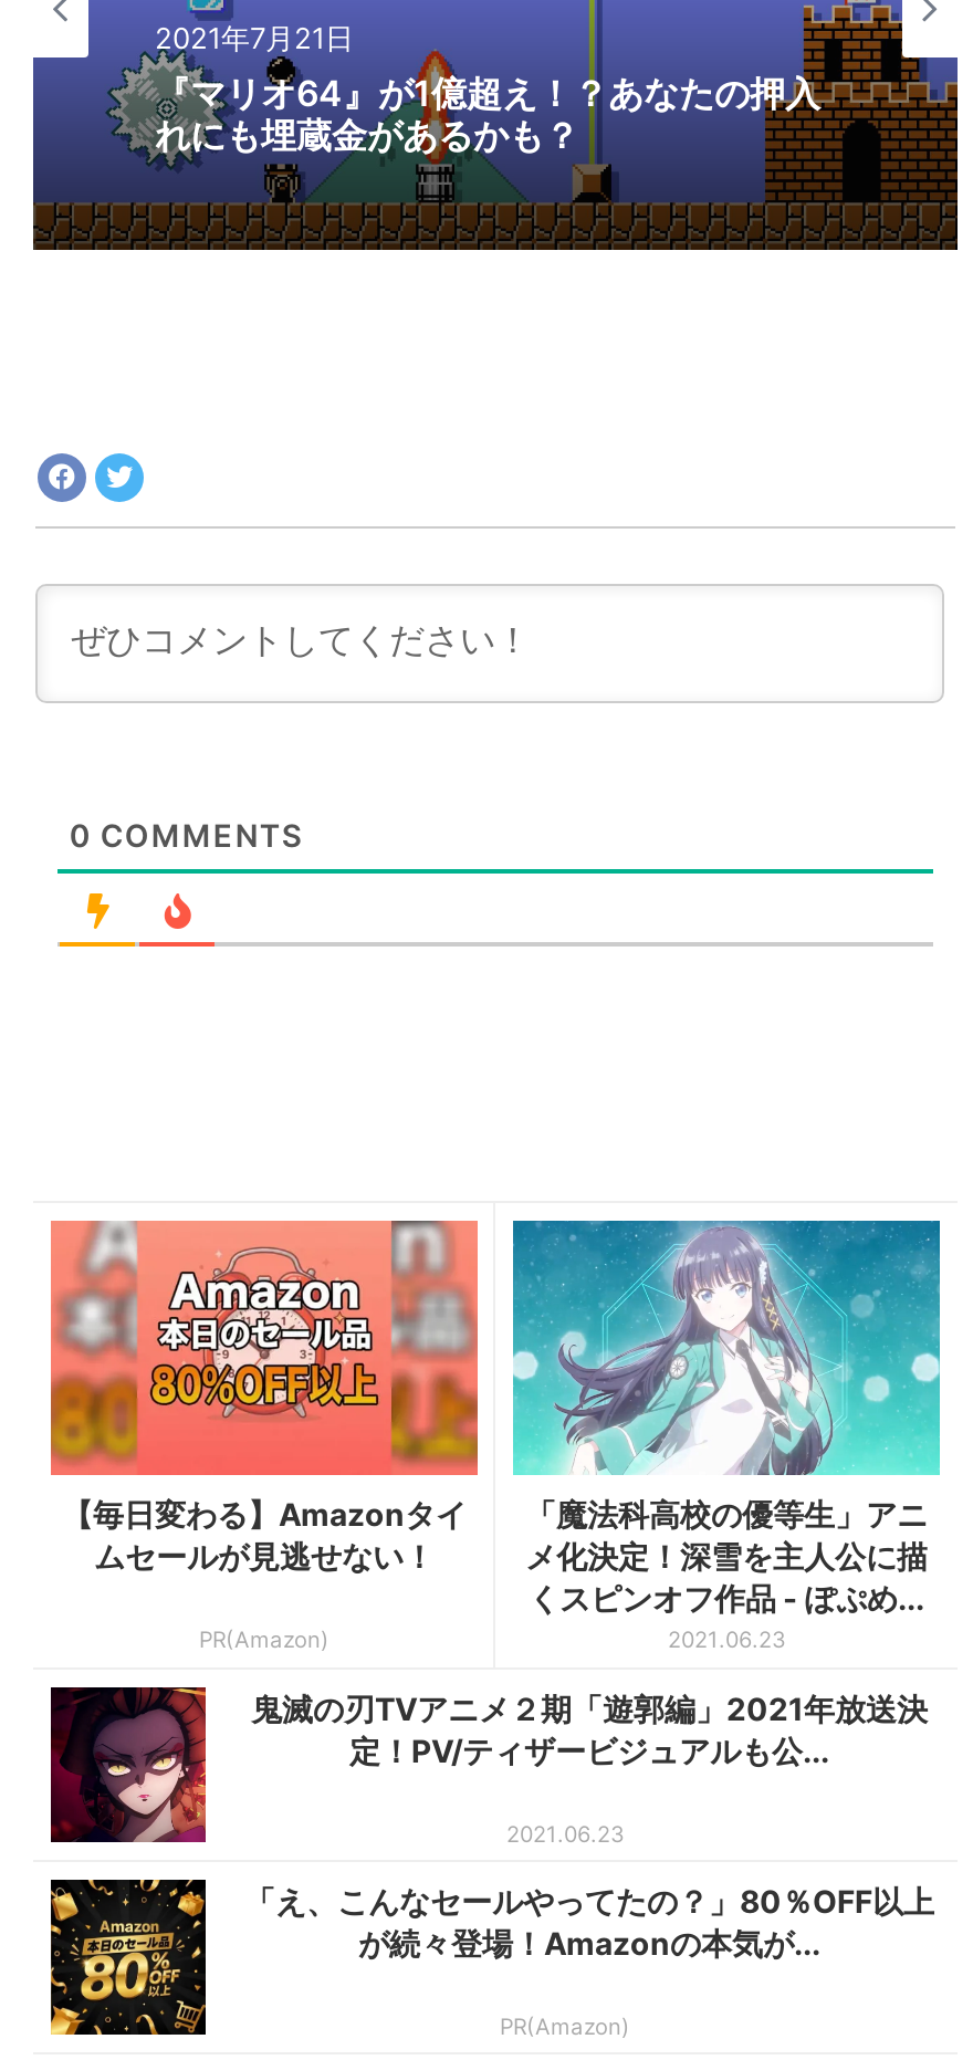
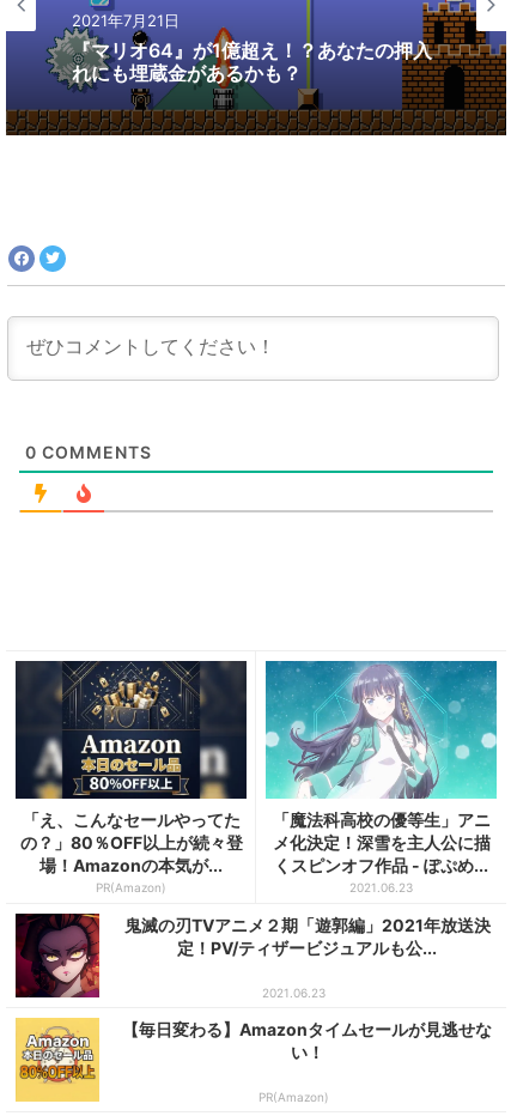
- [image]
- 【毎日変わる】Amazonタイ
- ムセールが見逃せない！
+ [image]
+ 「え、こんなセールやってた
+ の？」80％OFF以上が続々登
+ 場！Amazonの本気が...

- [image]
- 「え、こんなセールやってたの？」80％OFF以上
- が続々登場！Amazonの本気が...
+ [image]
+ 【毎日変わる】Amazonタイムセールが見逃せな
+ い！
